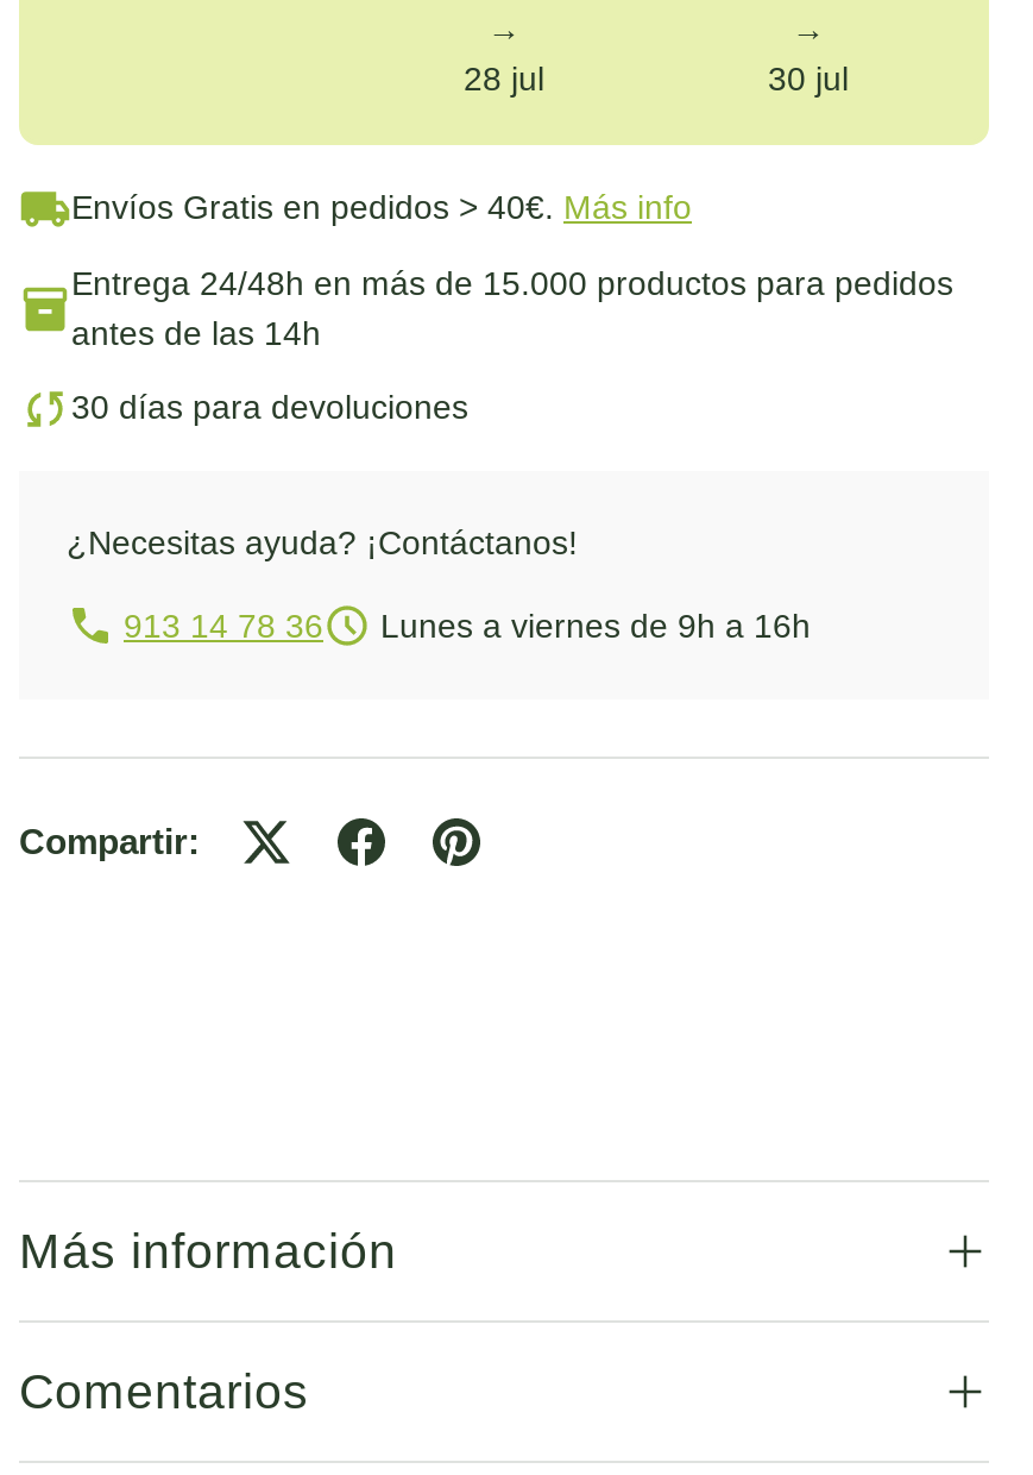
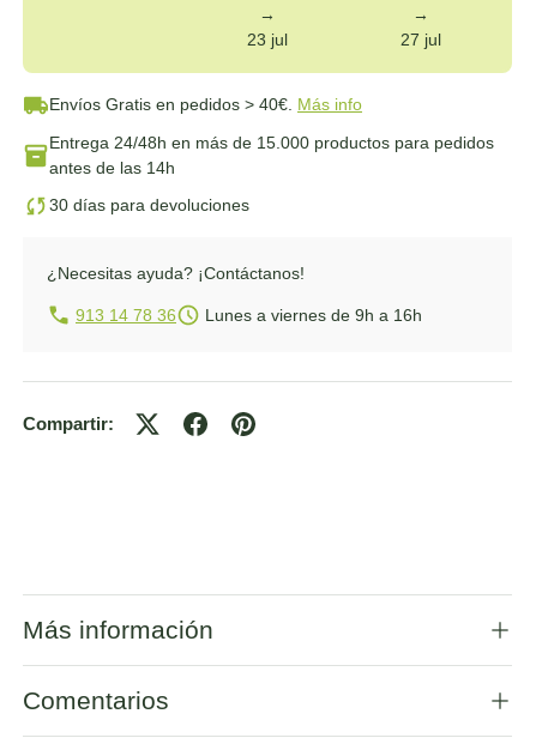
- 28 jul
+ 23 jul

- 30 jul
+ 27 jul
